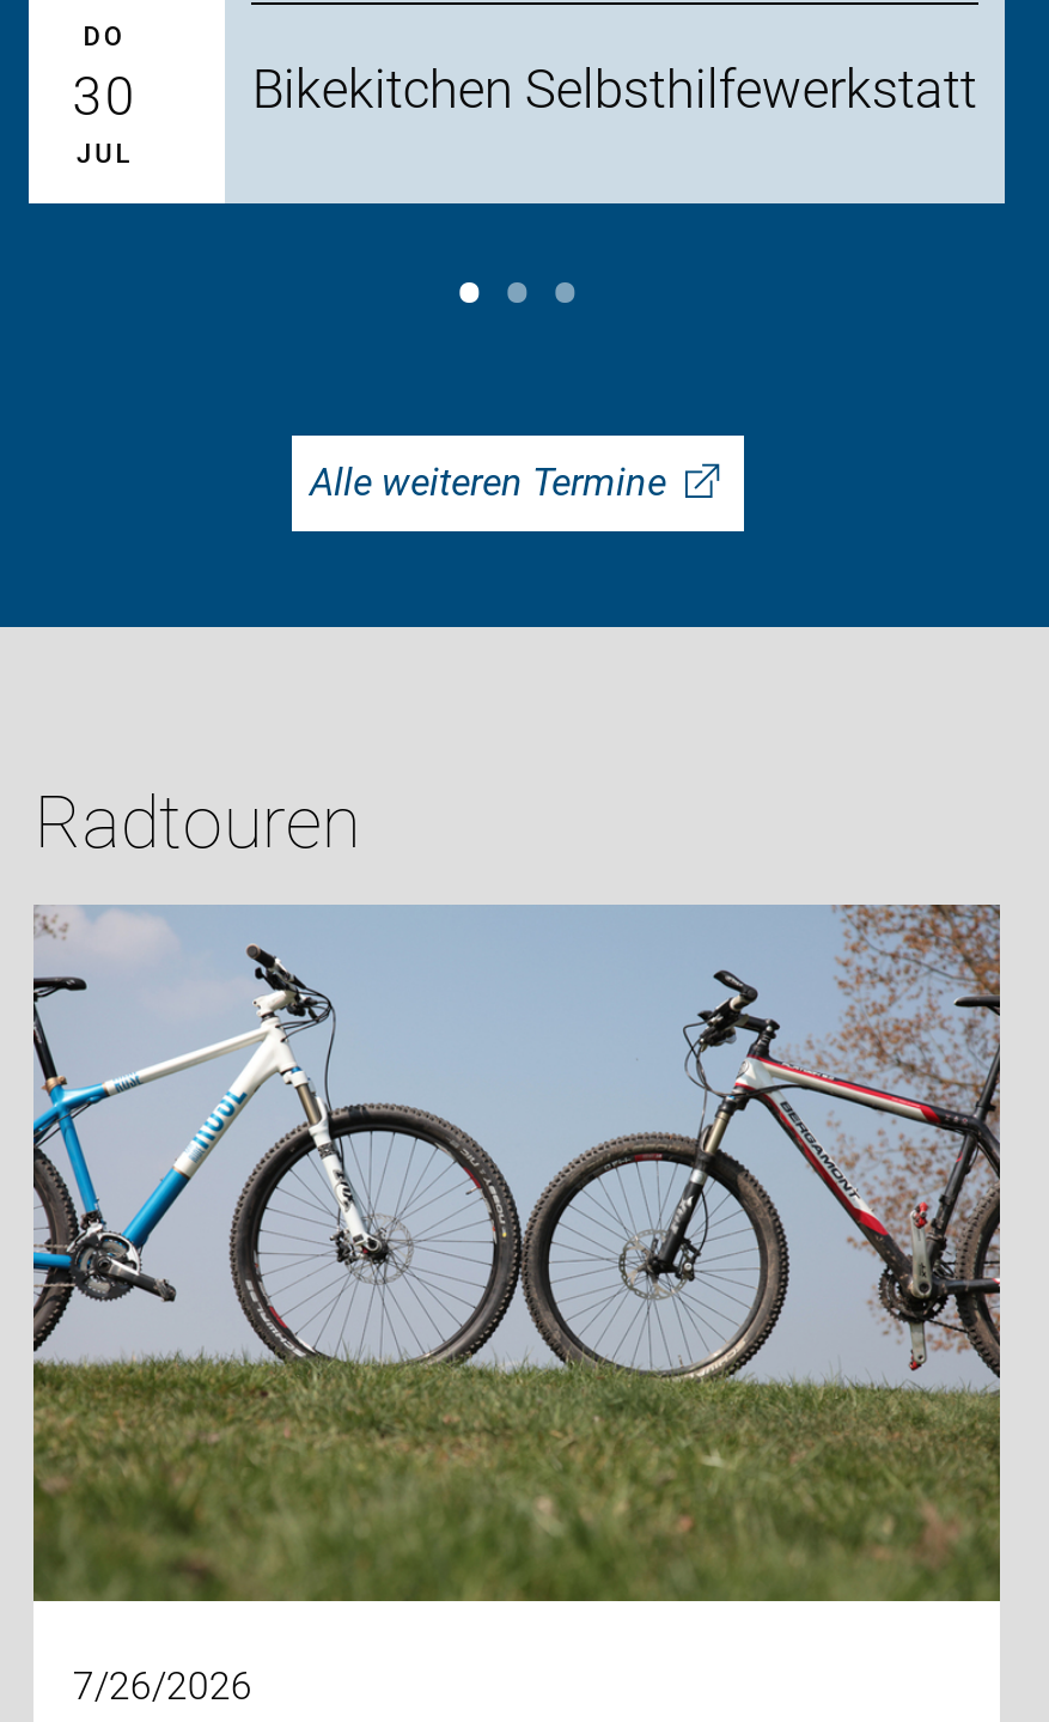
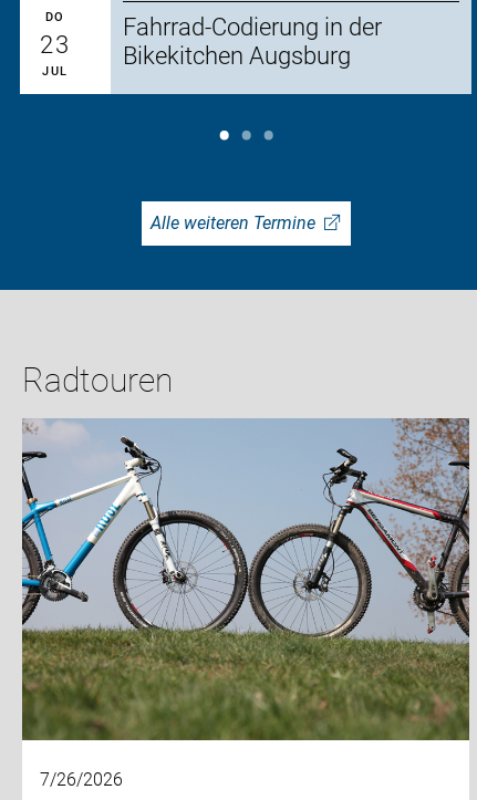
- 30
+ 23

- Bikekitchen Selbsthilfewerkstatt
+ Fahrrad-Codierung in der
+ Bikekitchen Augsburg
